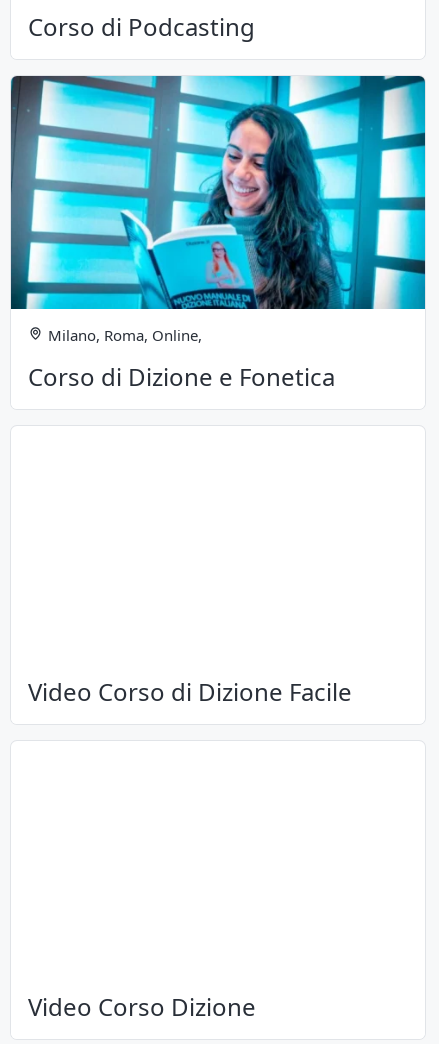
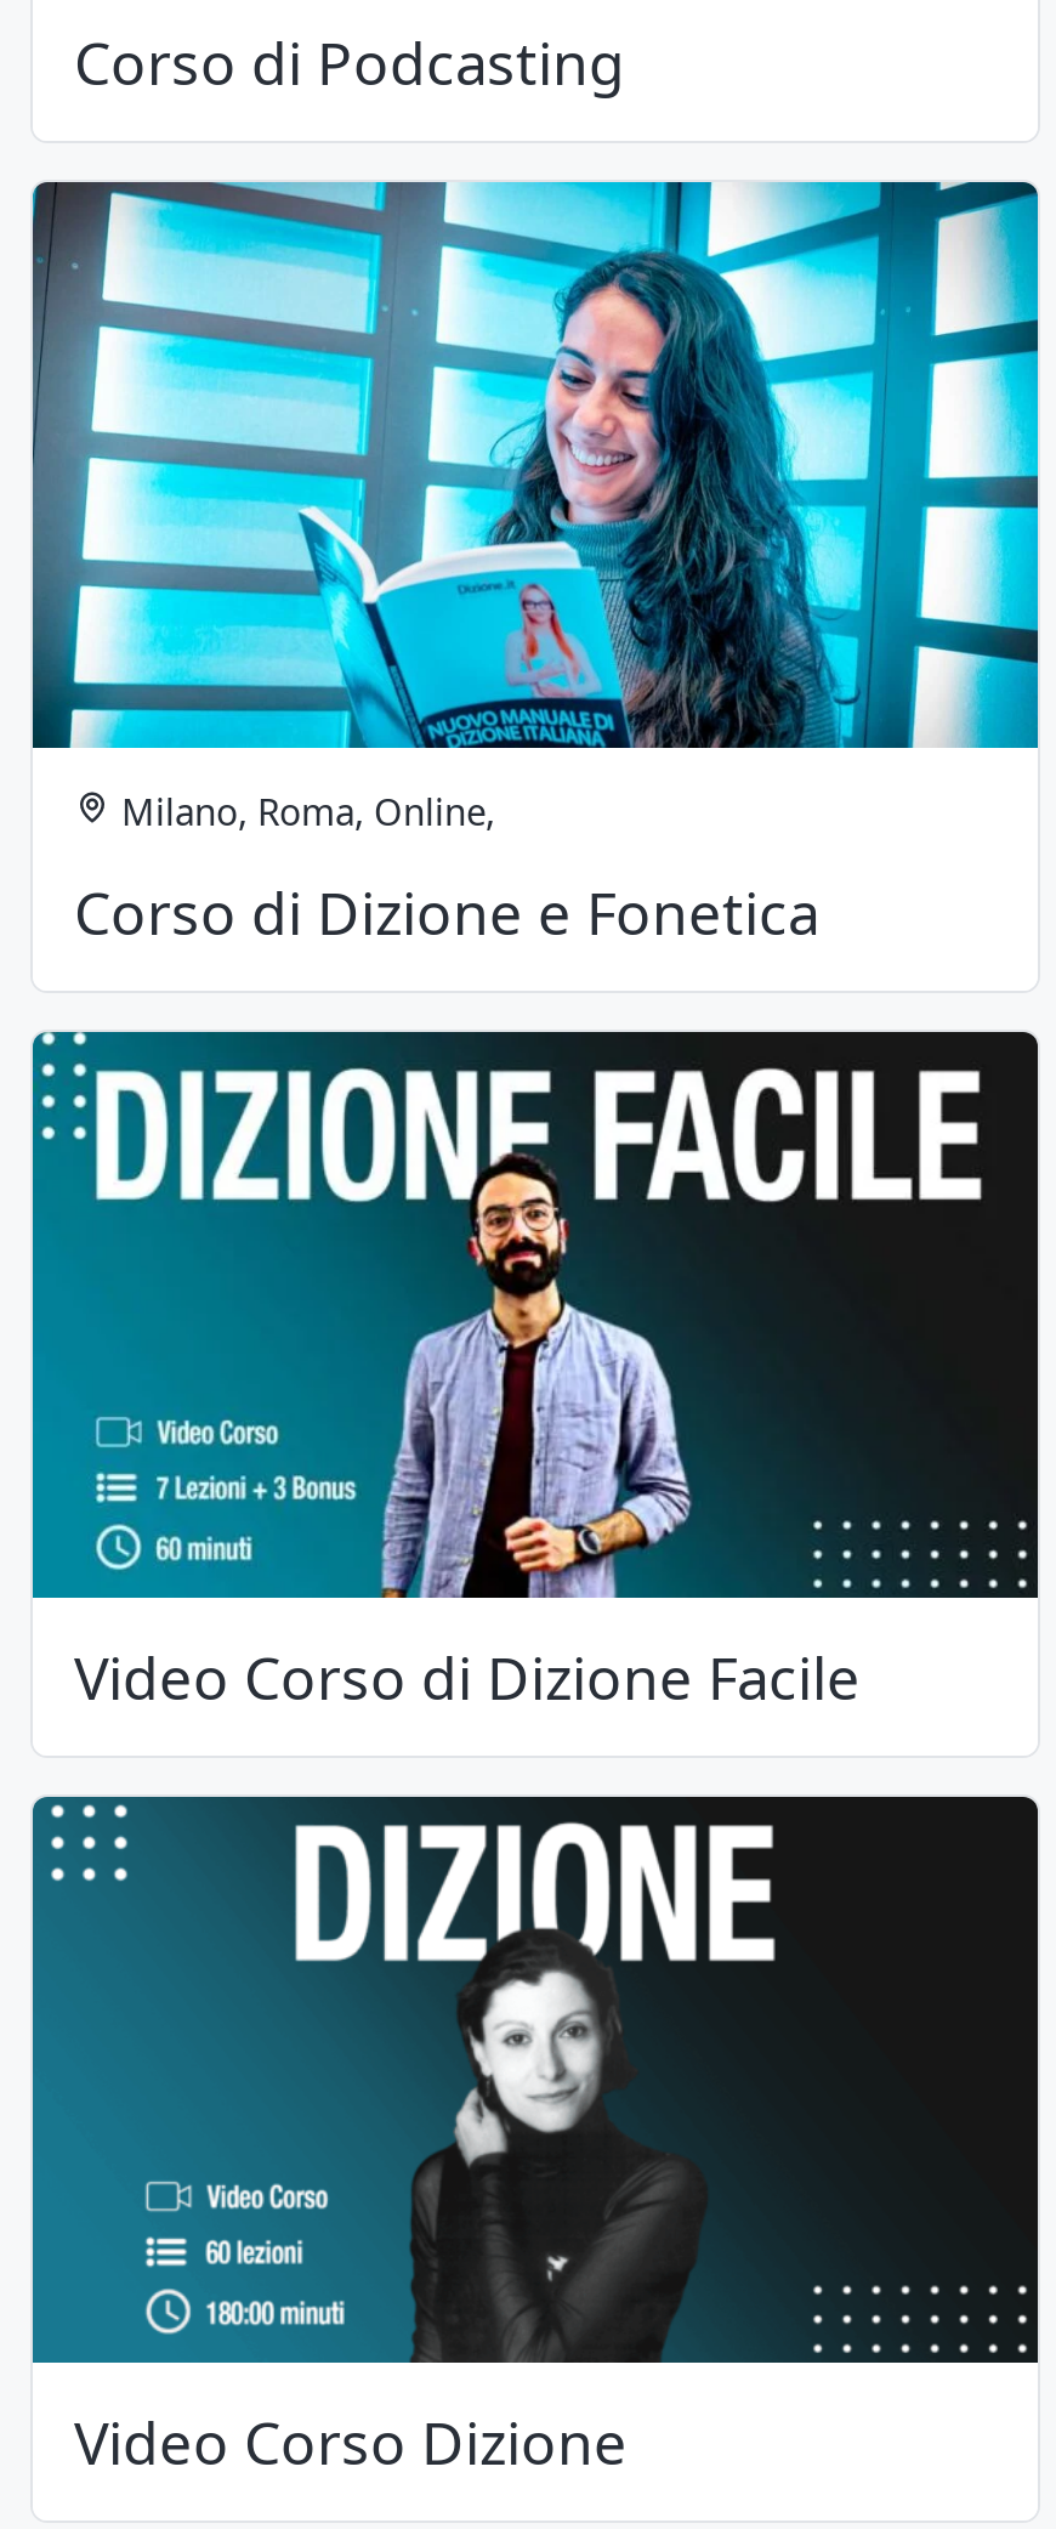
+ [image]

+ [image]
